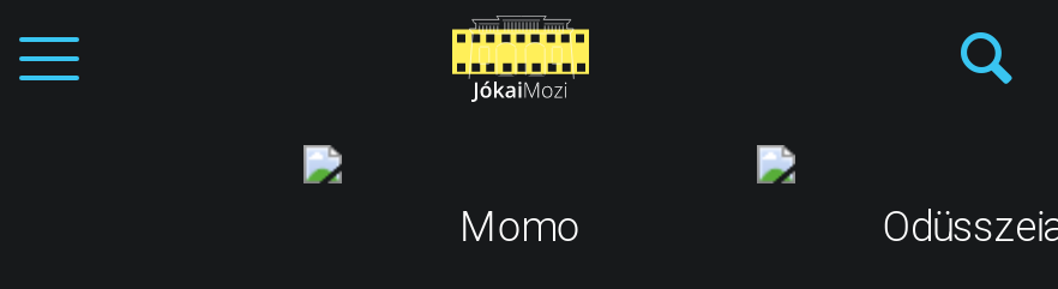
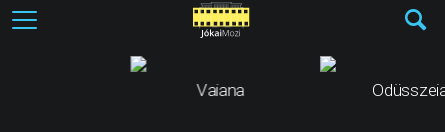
- Momo
+ Vaiana
